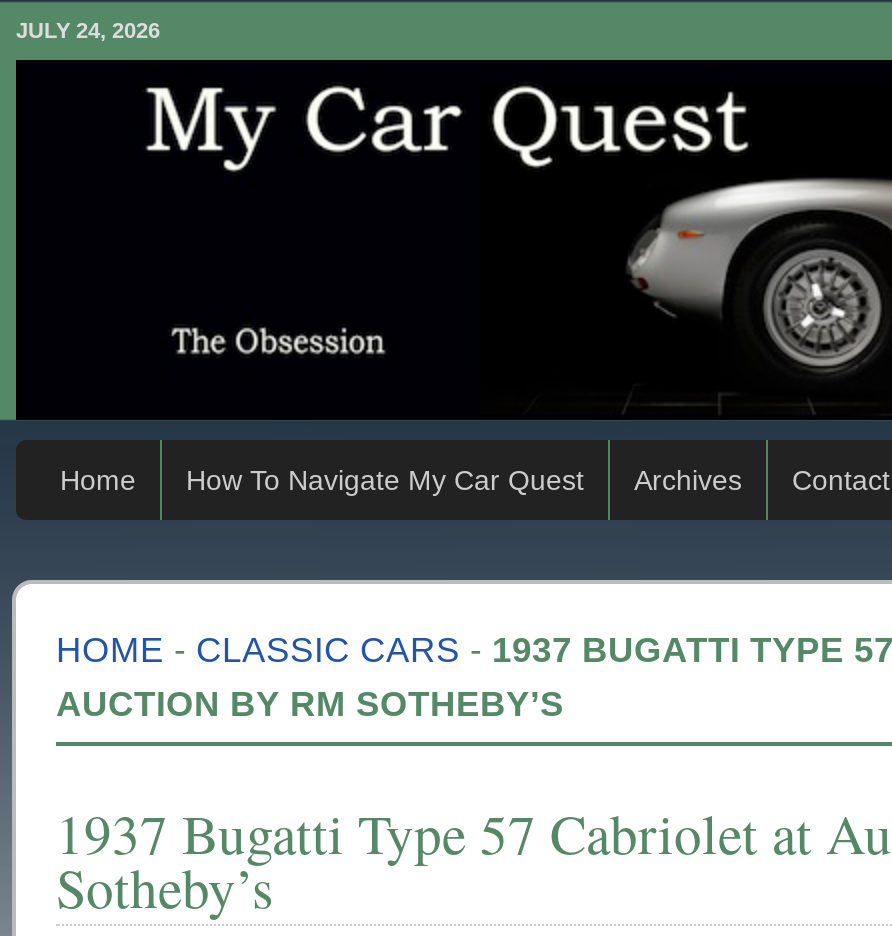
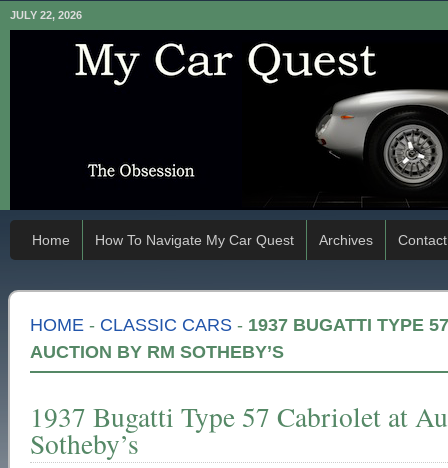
- JULY 24, 2026
+ JULY 22, 2026
